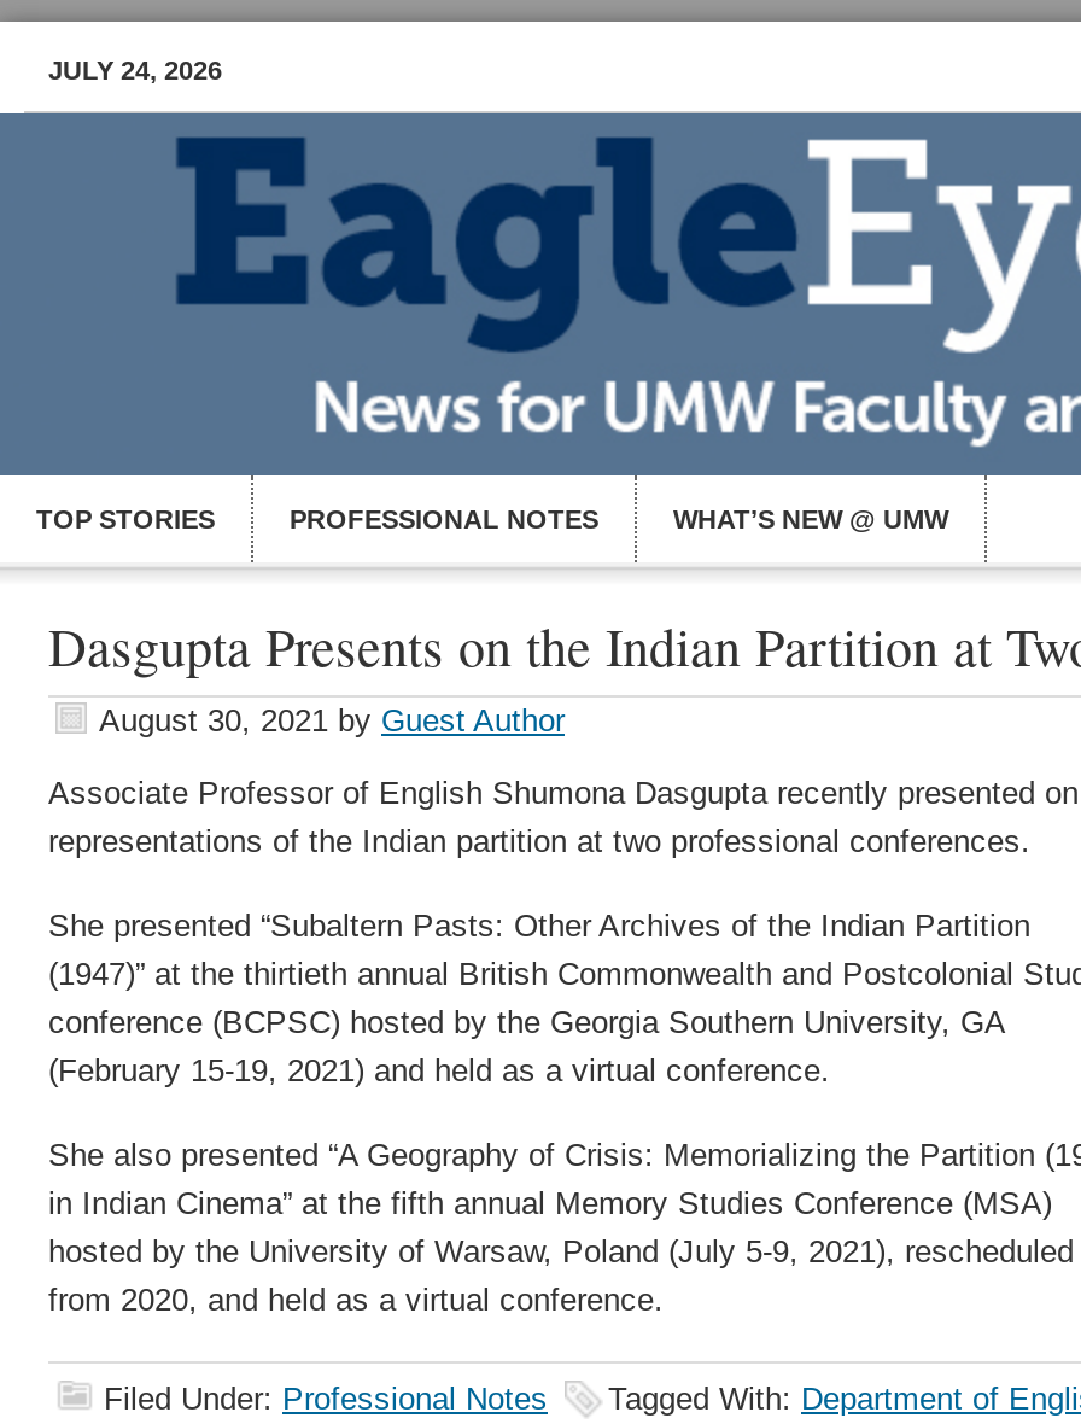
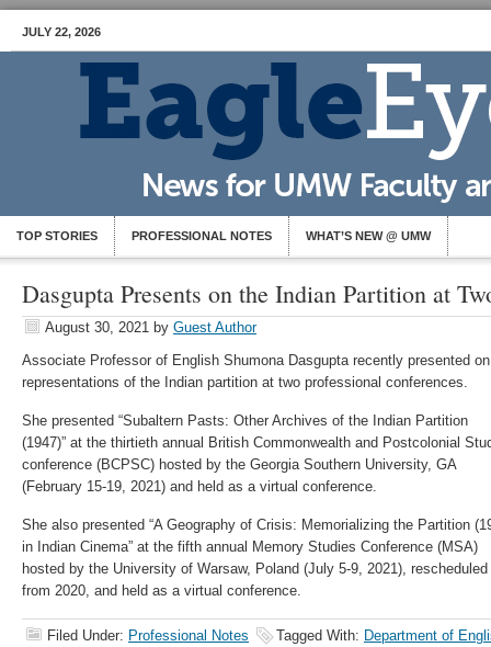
- JULY 24, 2026
+ JULY 22, 2026
